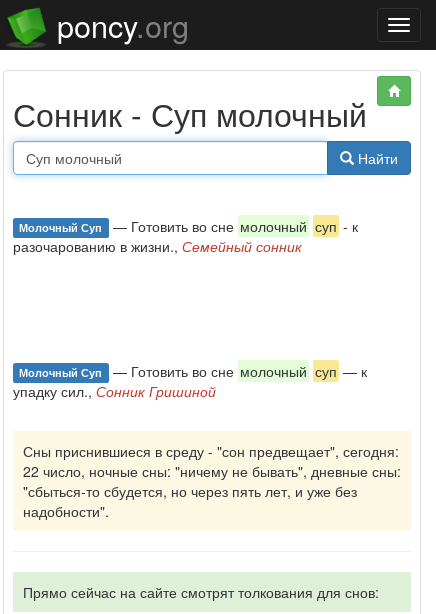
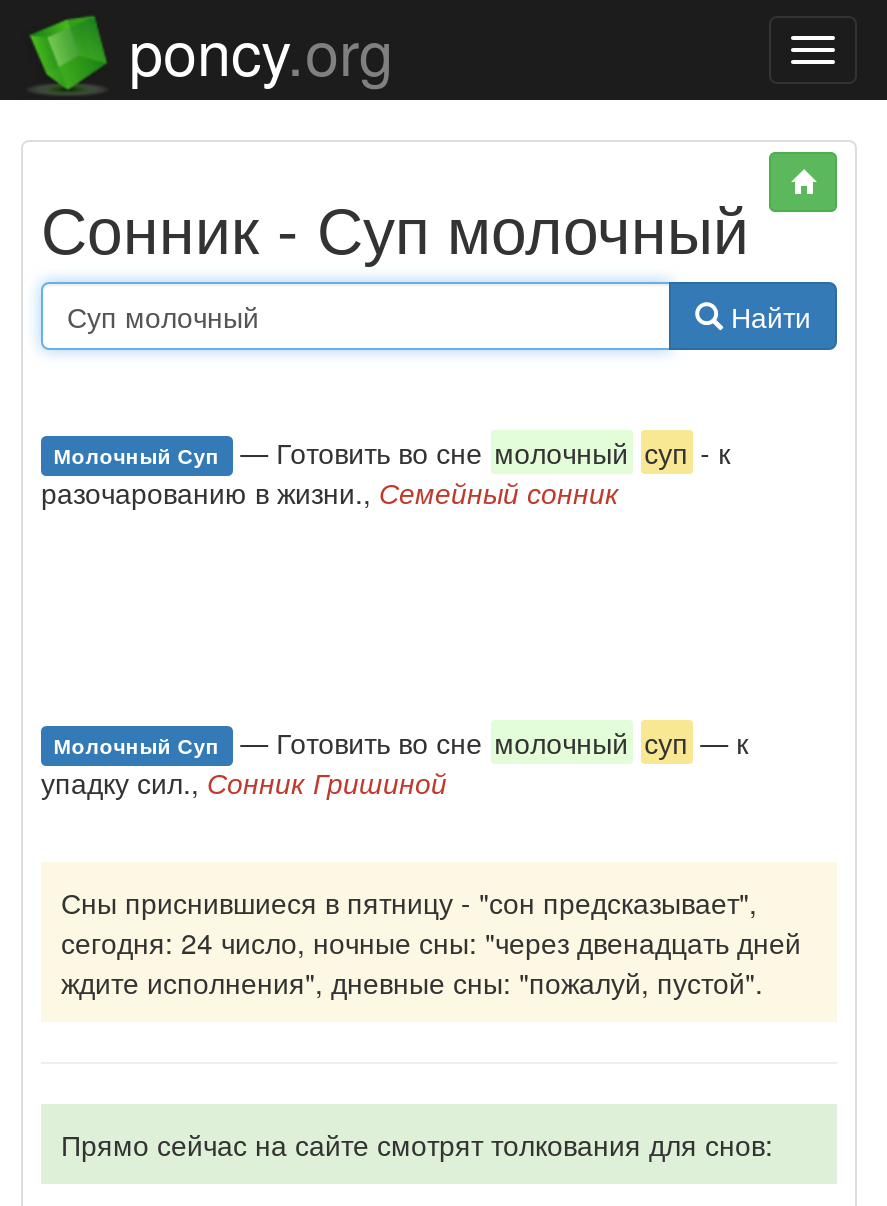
- Сны приснившиеся в среду - "сон предвещает", сегодня:
- 22 число, ночные сны: "ничему не бывать", дневные сны:
- "сбыться-то сбудется, но через пять лет, и уже без
- надобности".
+ Сны приснившиеся в пятницу - "сон предсказывает",
+ сегодня: 24 число, ночные сны: "через двенадцать дней
+ ждите исполнения", дневные сны: "пожалуй, пустой".
